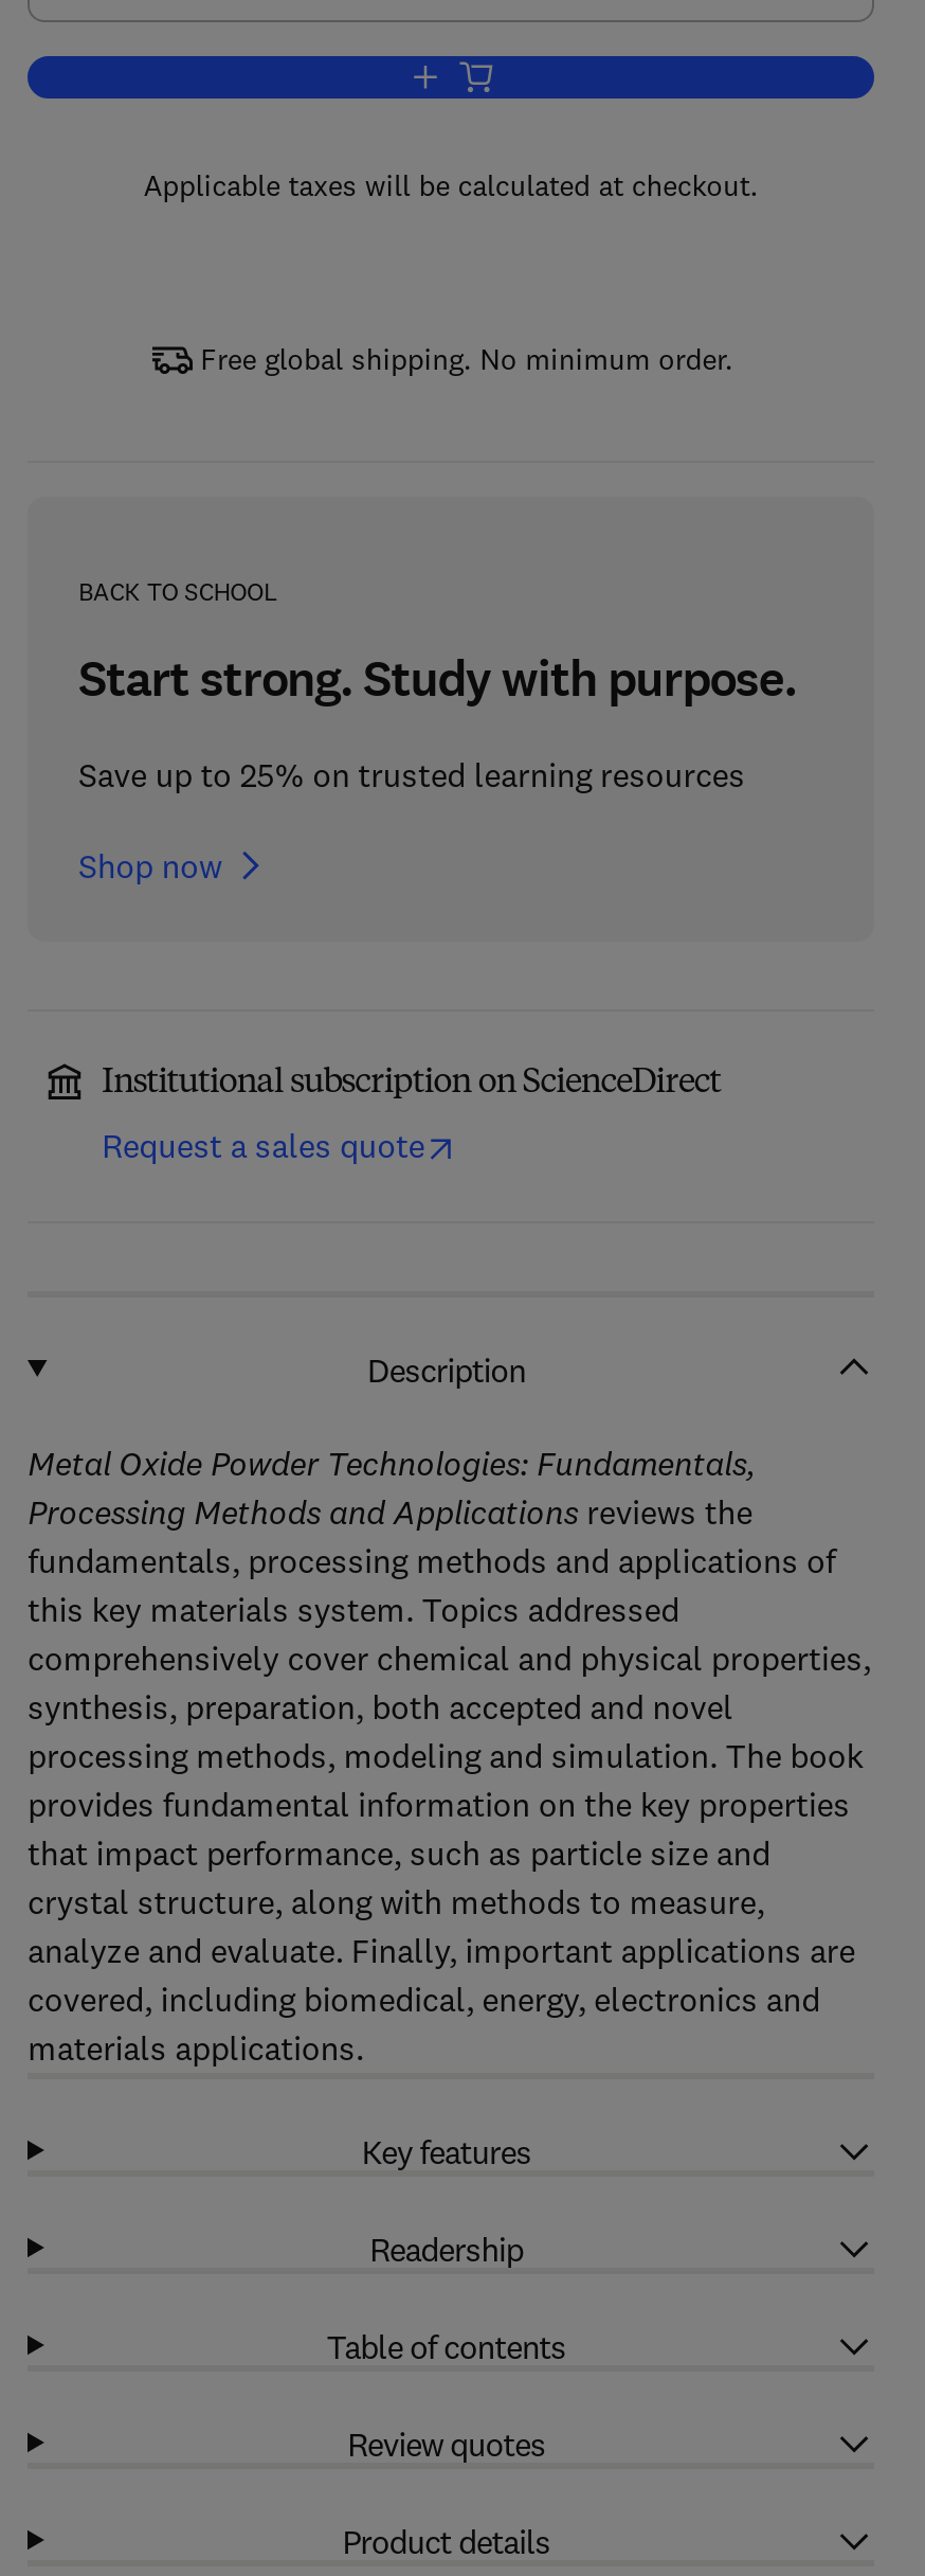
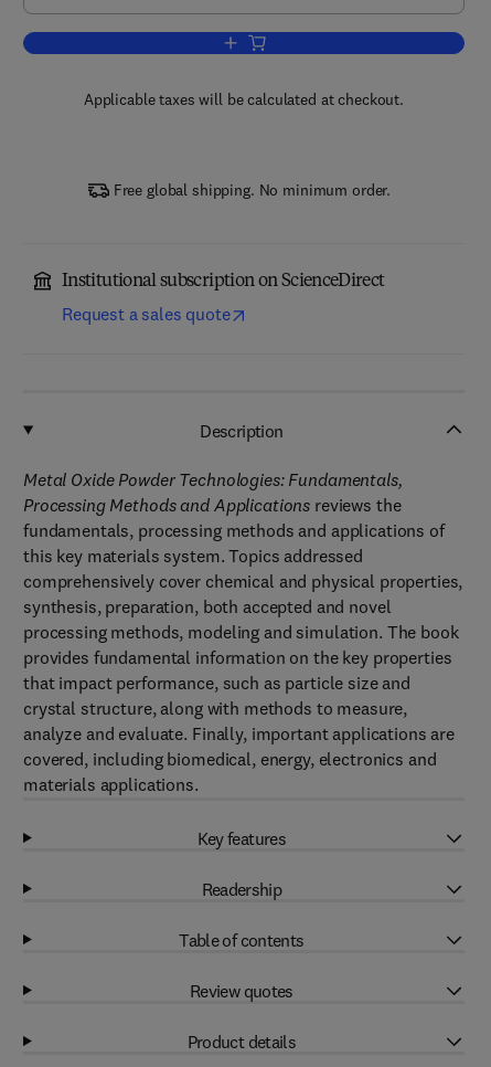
- BACK TO SCHOOL
- Start strong. Study with purpose.
- Save up to 25% on trusted learning resources
- Shop now
